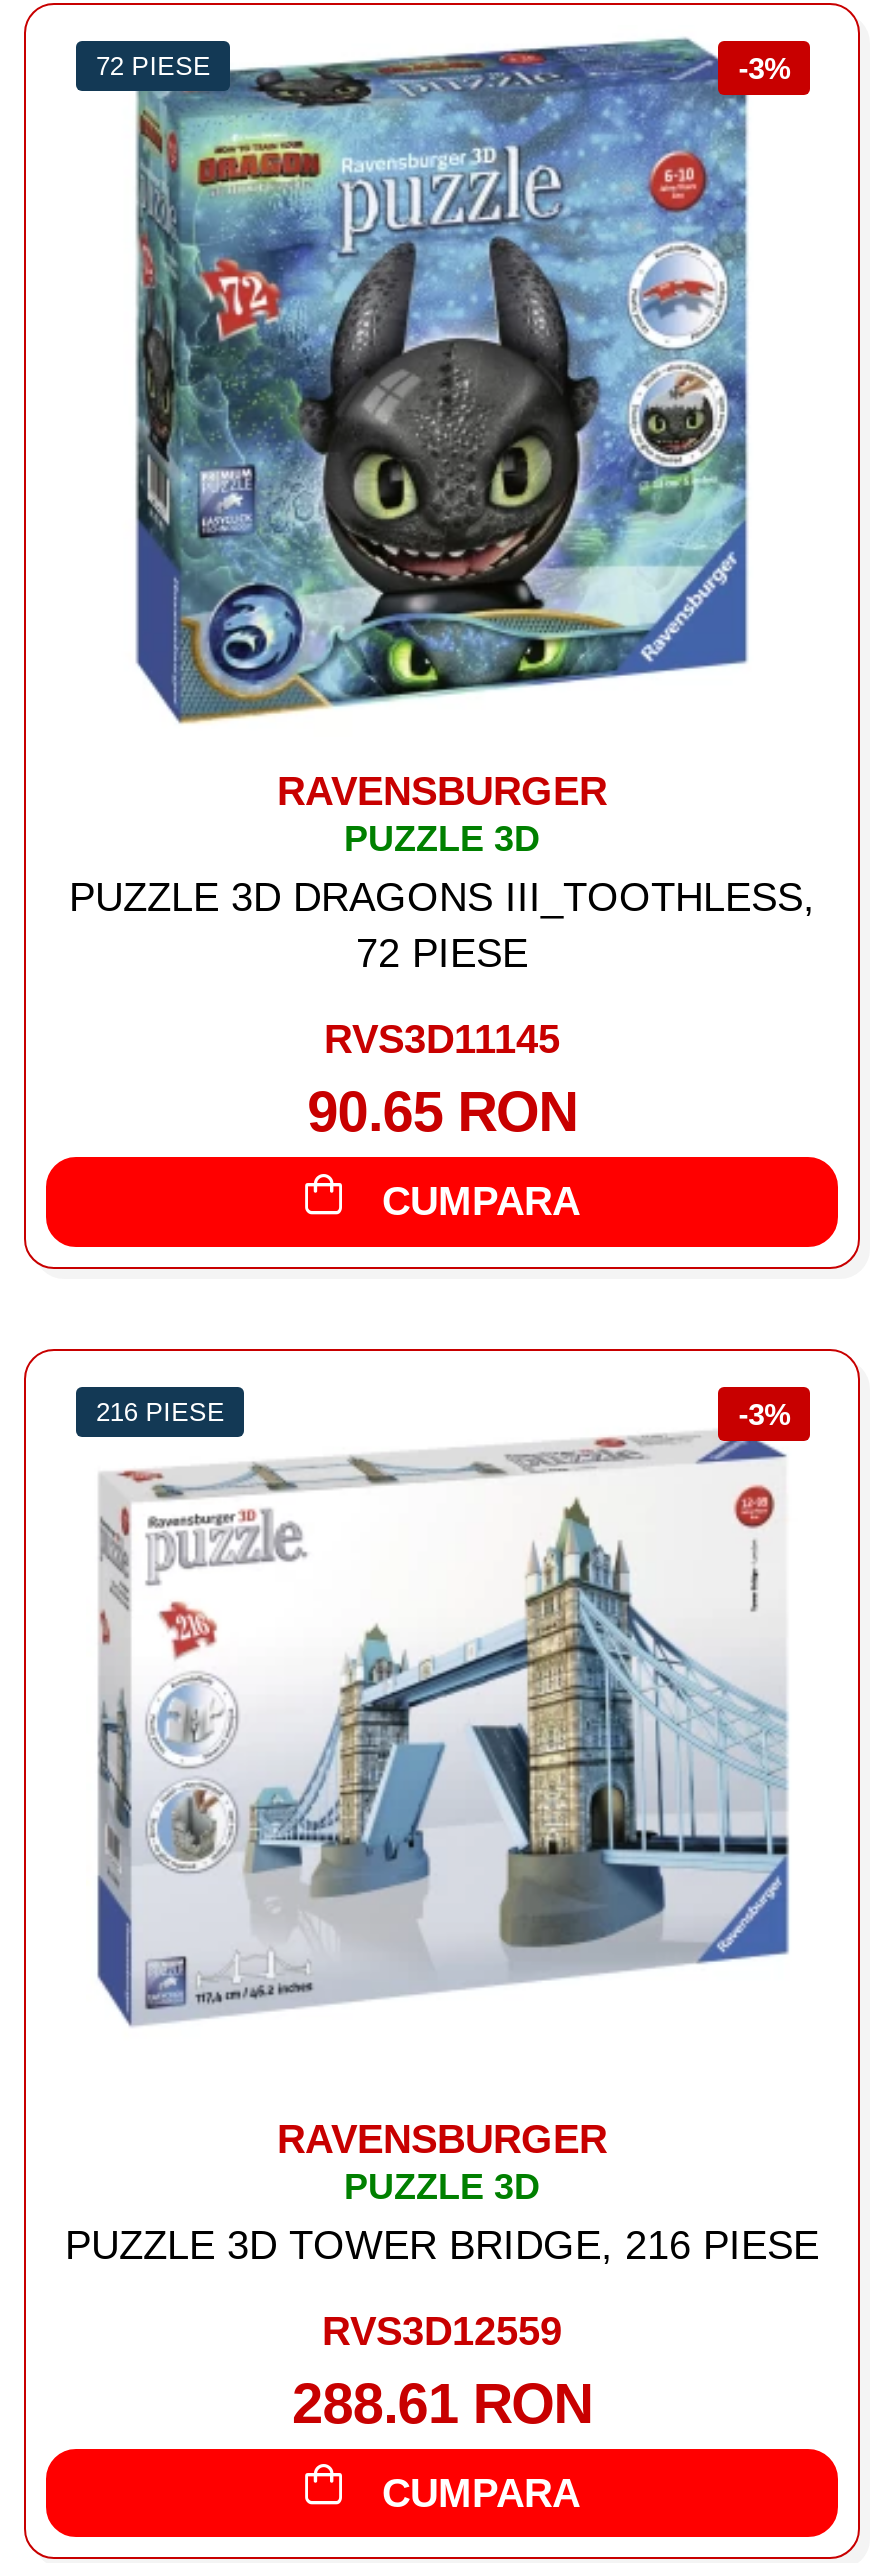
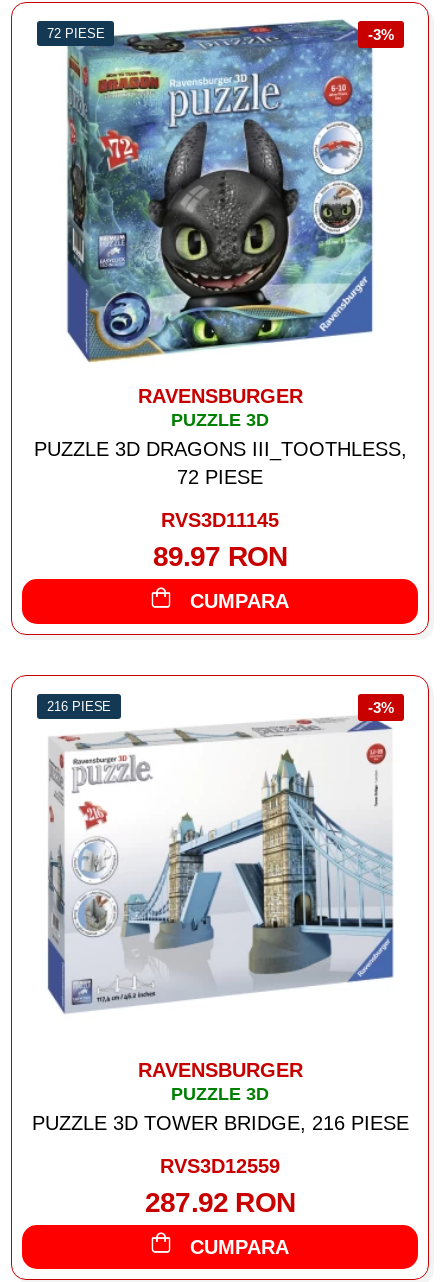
- 90.65 RON
+ 89.97 RON

- 288.61 RON
+ 287.92 RON
